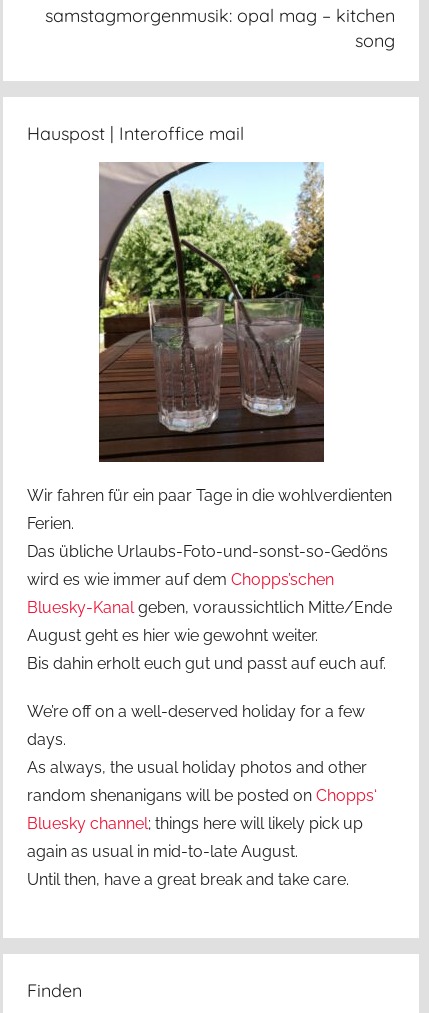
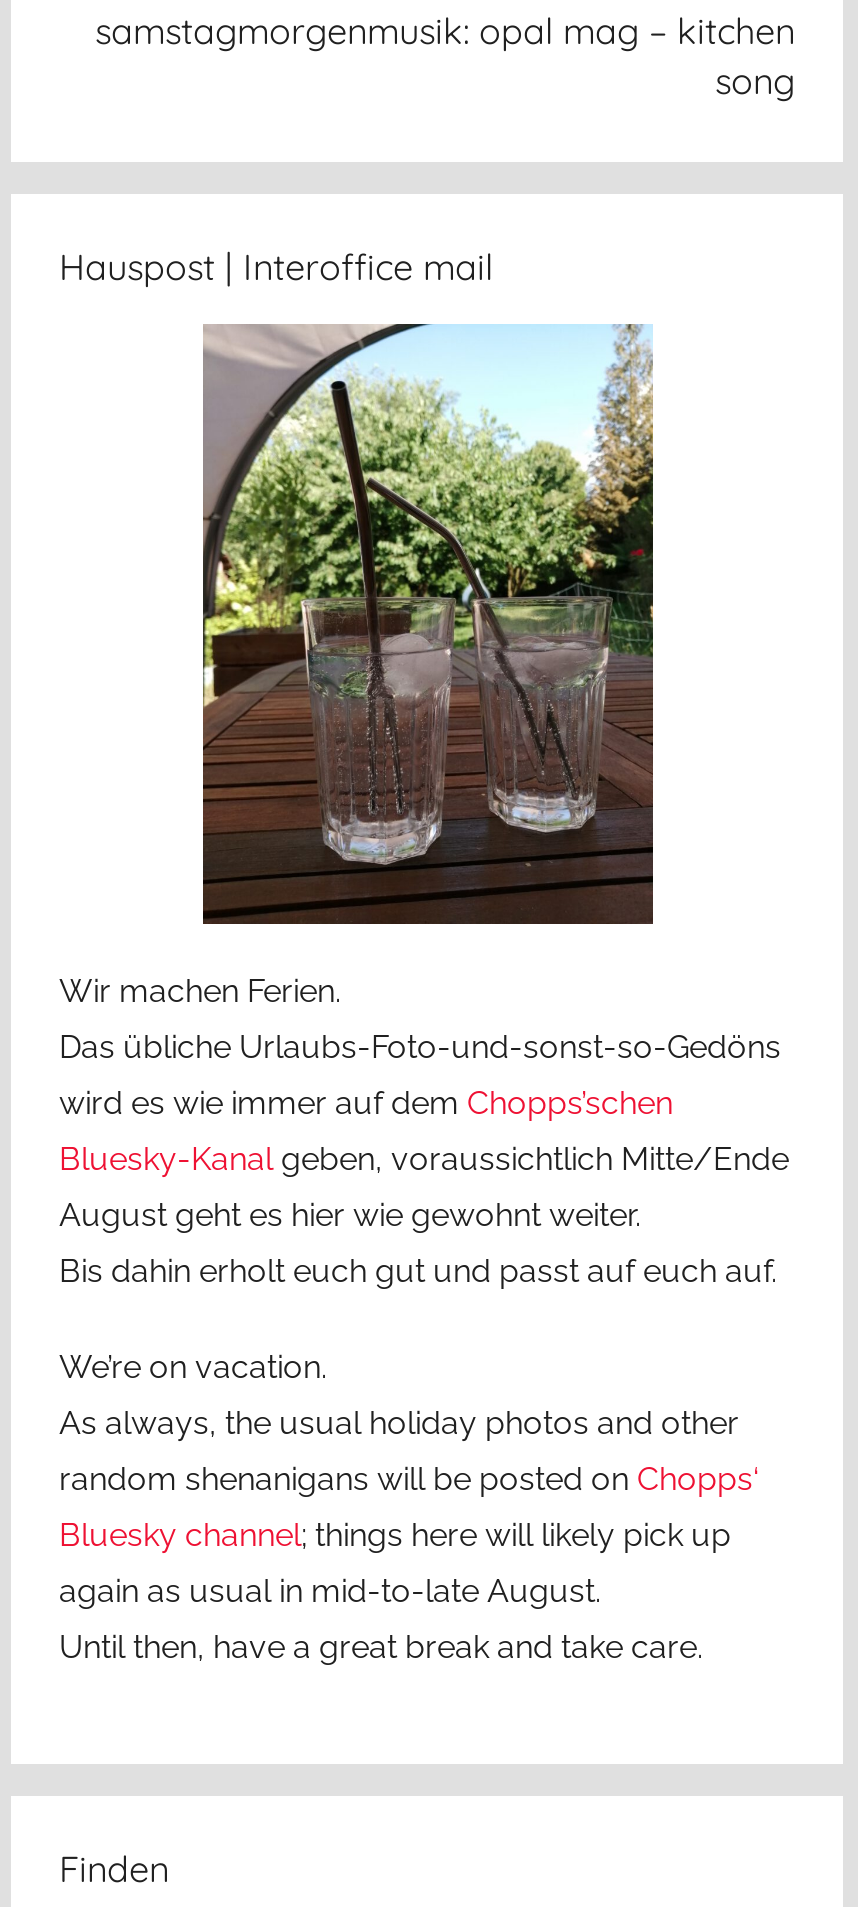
- Wir fahren für ein paar Tage in die wohlverdienten
- Ferien.
+ Wir machen Ferien.

- We’re off on a well-deserved holiday for a few
- days.
+ We’re on vacation.
